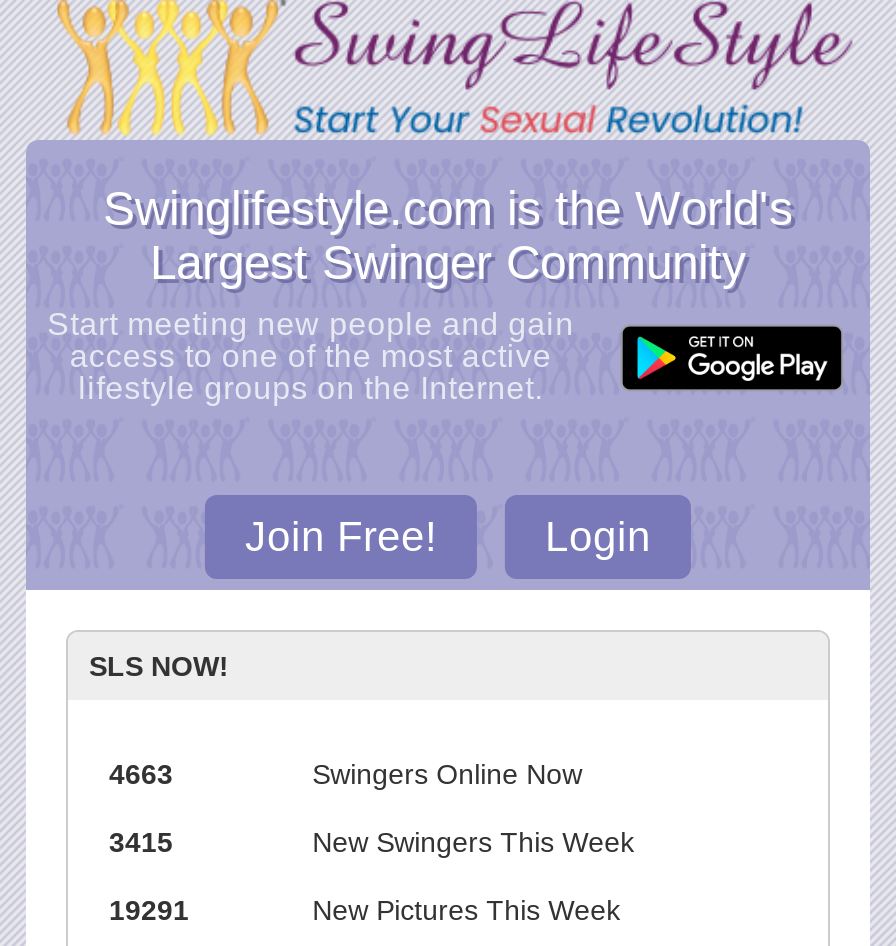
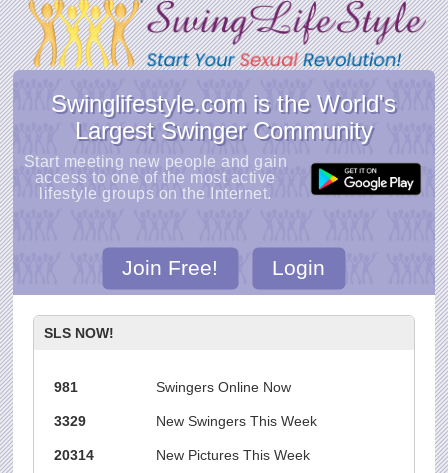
- 4663
+ 981

- 3415
+ 3329

- 19291
+ 20314
